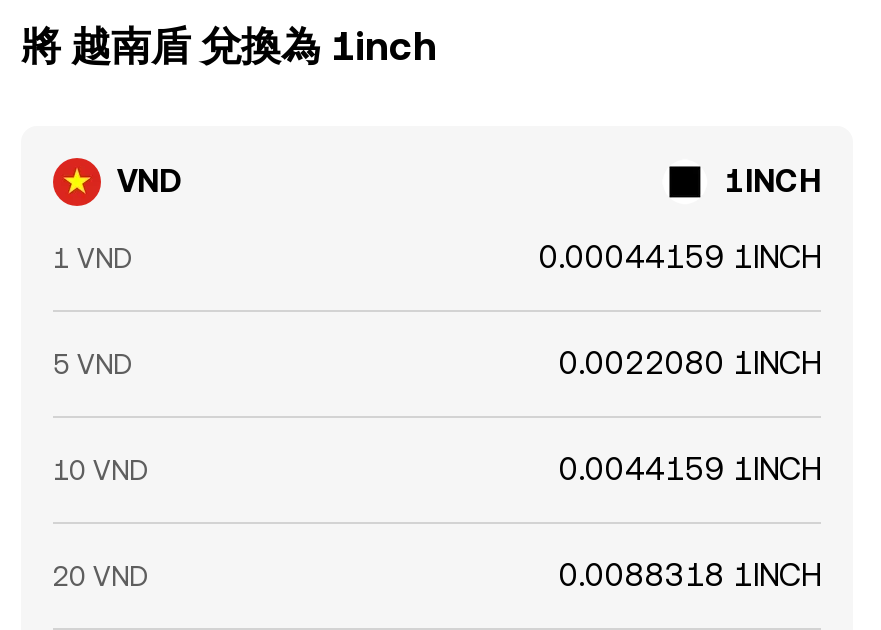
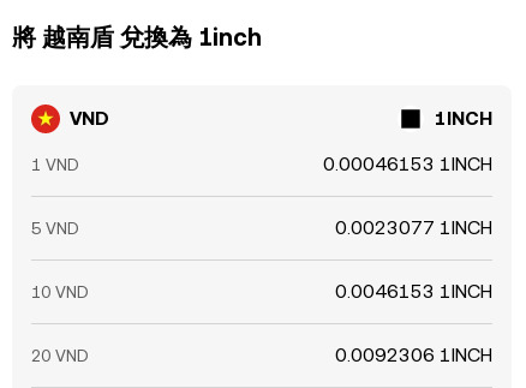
- 0.00044159 1INCH
+ 0.00046153 1INCH

- 0.0022080 1INCH
+ 0.0023077 1INCH

- 0.0044159 1INCH
+ 0.0046153 1INCH

- 0.0088318 1INCH
+ 0.0092306 1INCH
